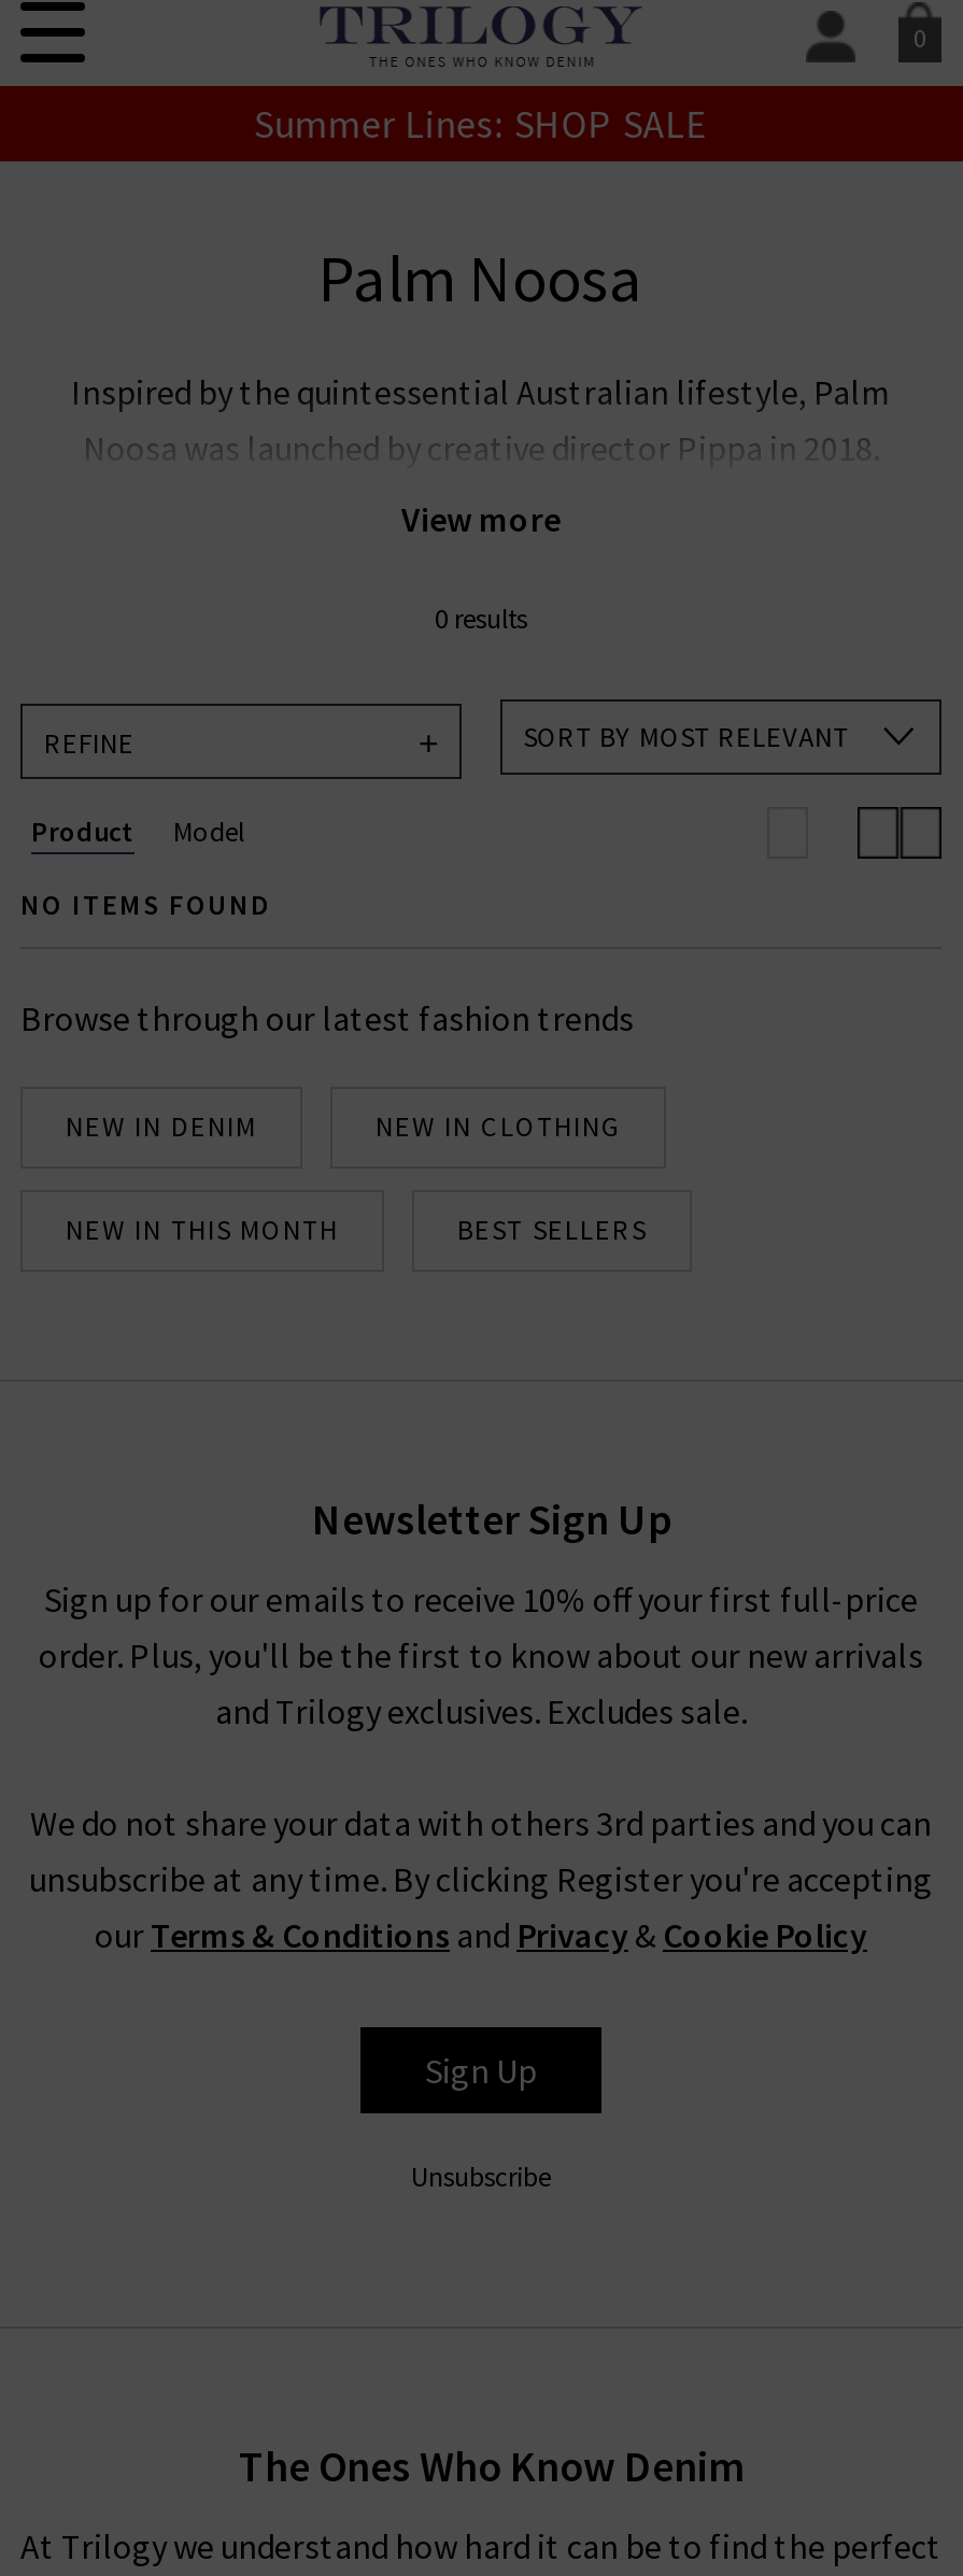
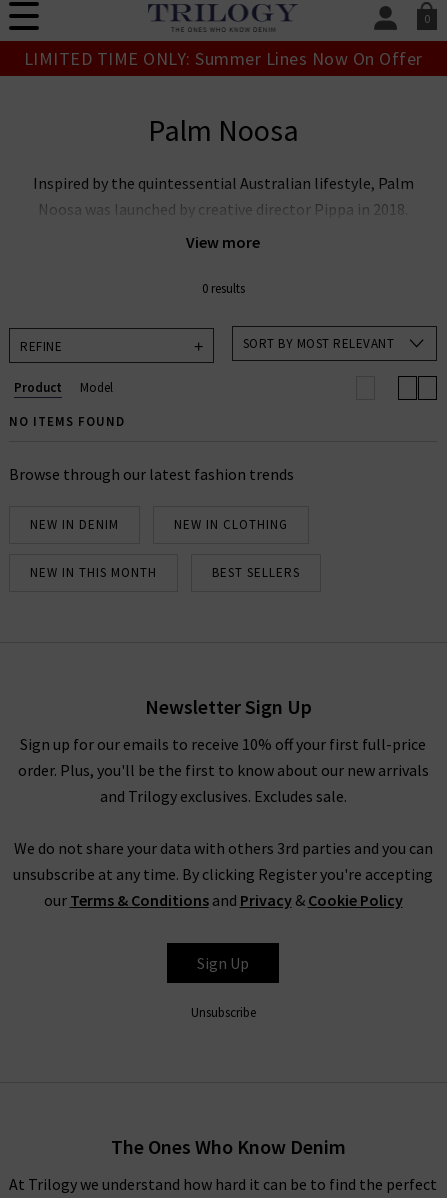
- Summer Lines: SHOP SALE
+ LIMITED TIME ONLY: Summer Lines Now On Offer
